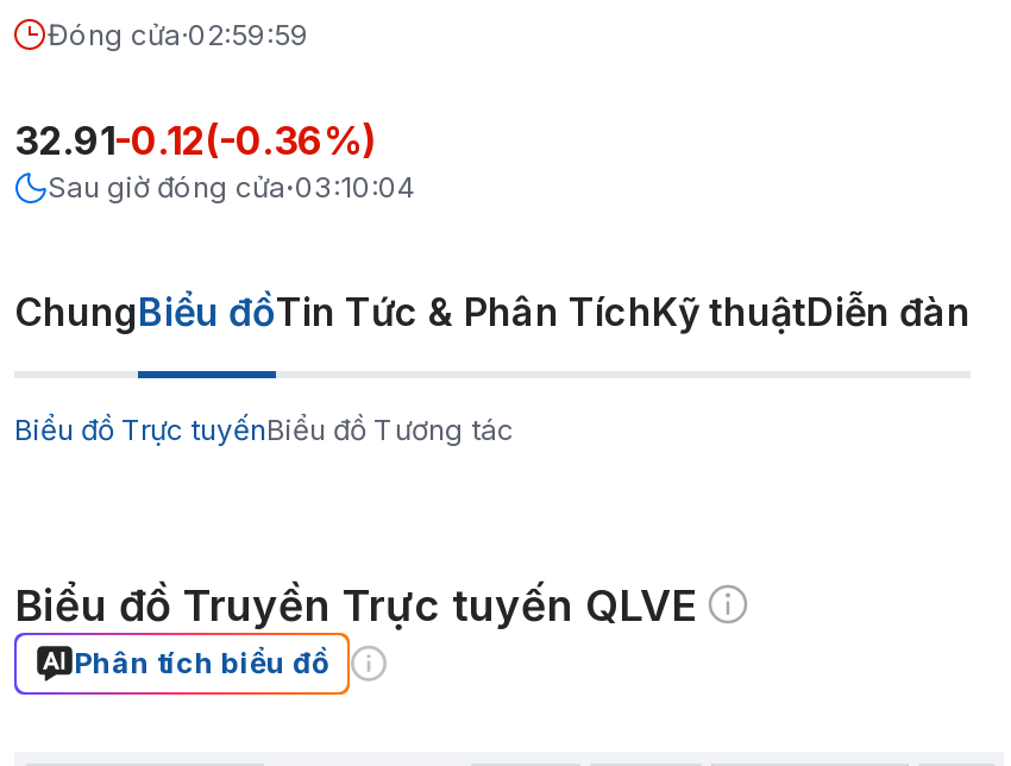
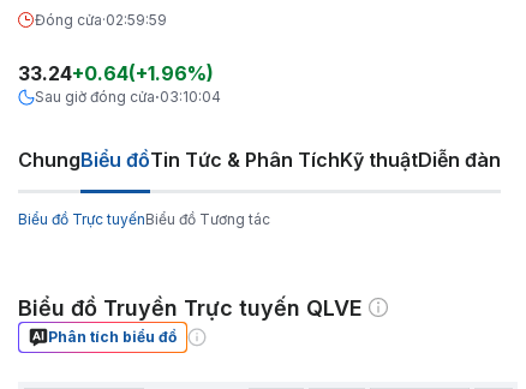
- 32.91-0.12(-0.36%)
+ 33.24+0.64(+1.96%)
